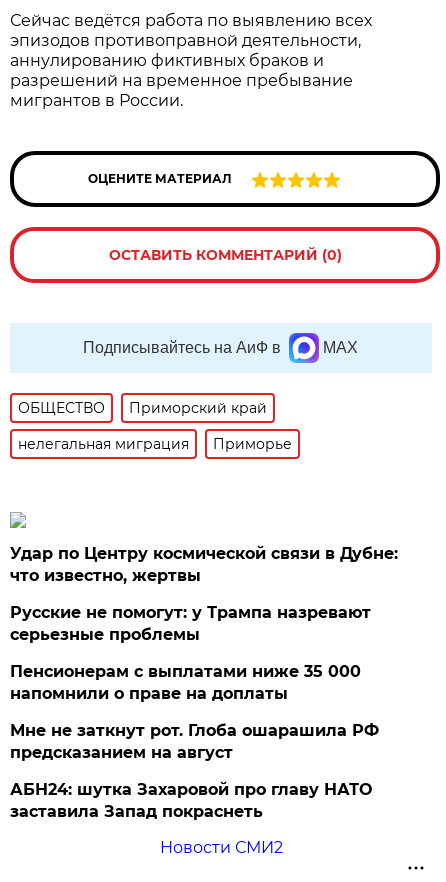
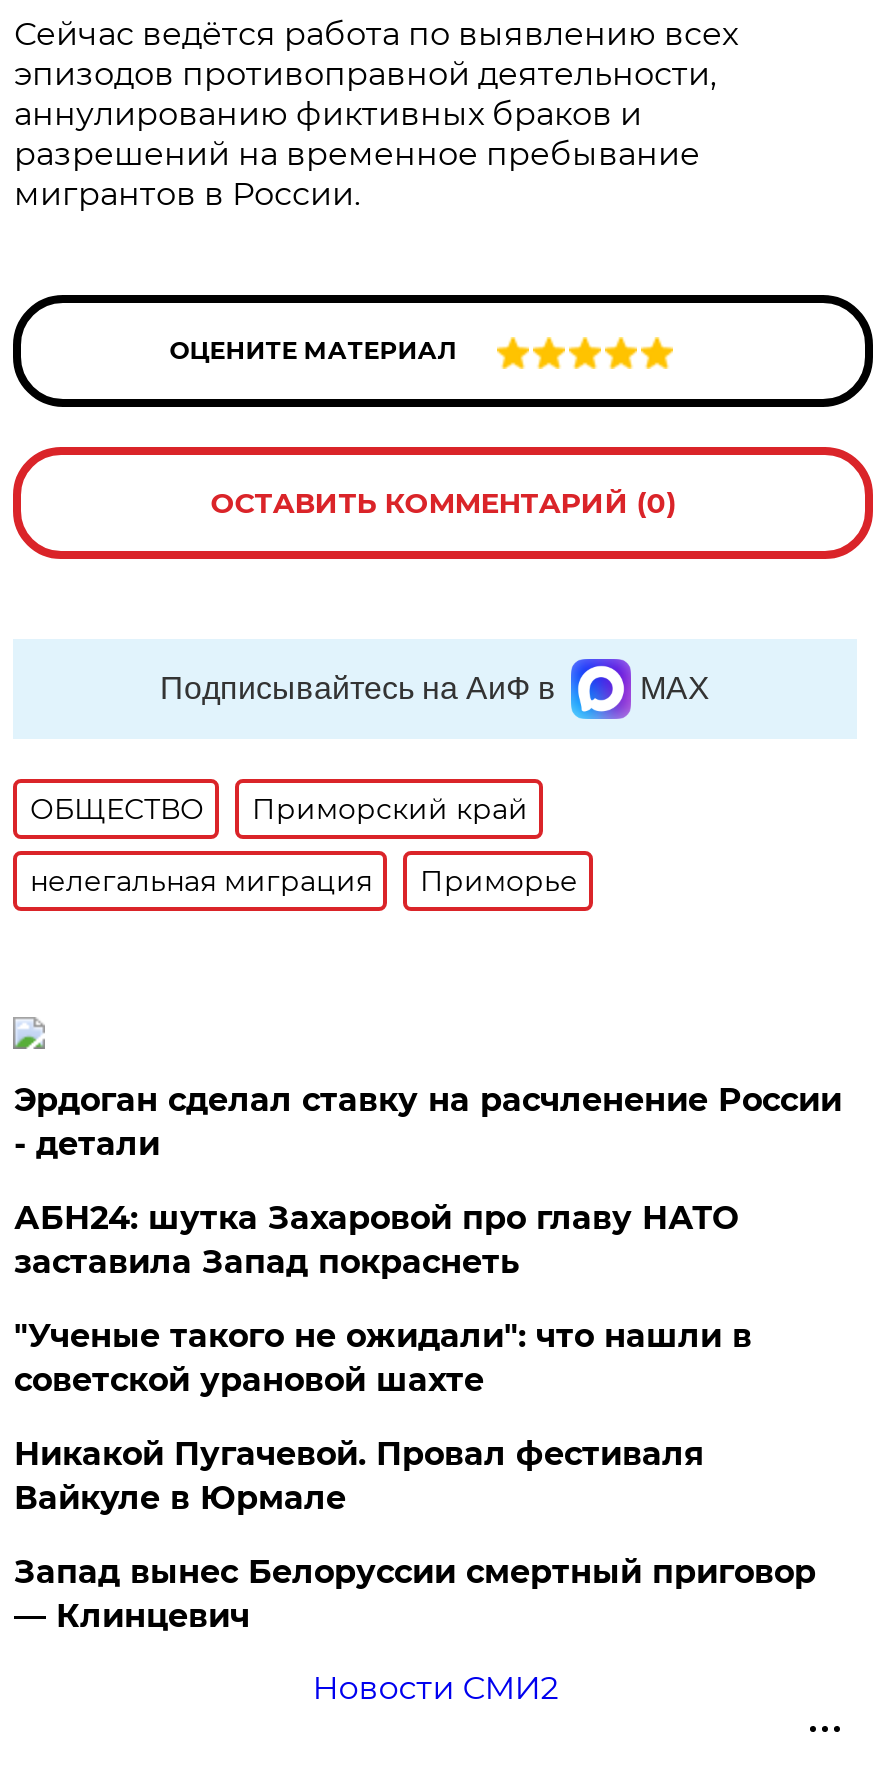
- Удар по Центру космической связи в Дубне:
- что известно, жертвы
- Русские не помогут: у Трампа назревают
- серьезные проблемы
- Пенсионерам с выплатами ниже 35 000
- напомнили о праве на доплаты
- Мне не заткнут рот. Глоба ошарашила РФ
- предсказанием на август
+ Эрдоган сделал ставку на расчленение России
+ - детали

moved up: АБН24: шутка Захаровой про главу НАТО | заставила Запад покраснеть

+ "Ученые такого не ожидали": что нашли в
+ советской урановой шахте
+ Никакой Пугачевой. Провал фестиваля
+ Вайкуле в Юрмале
+ Запад вынес Белоруссии смертный приговор
+ — Клинцевич
